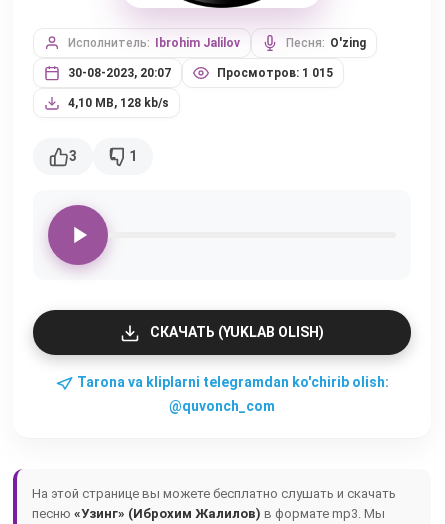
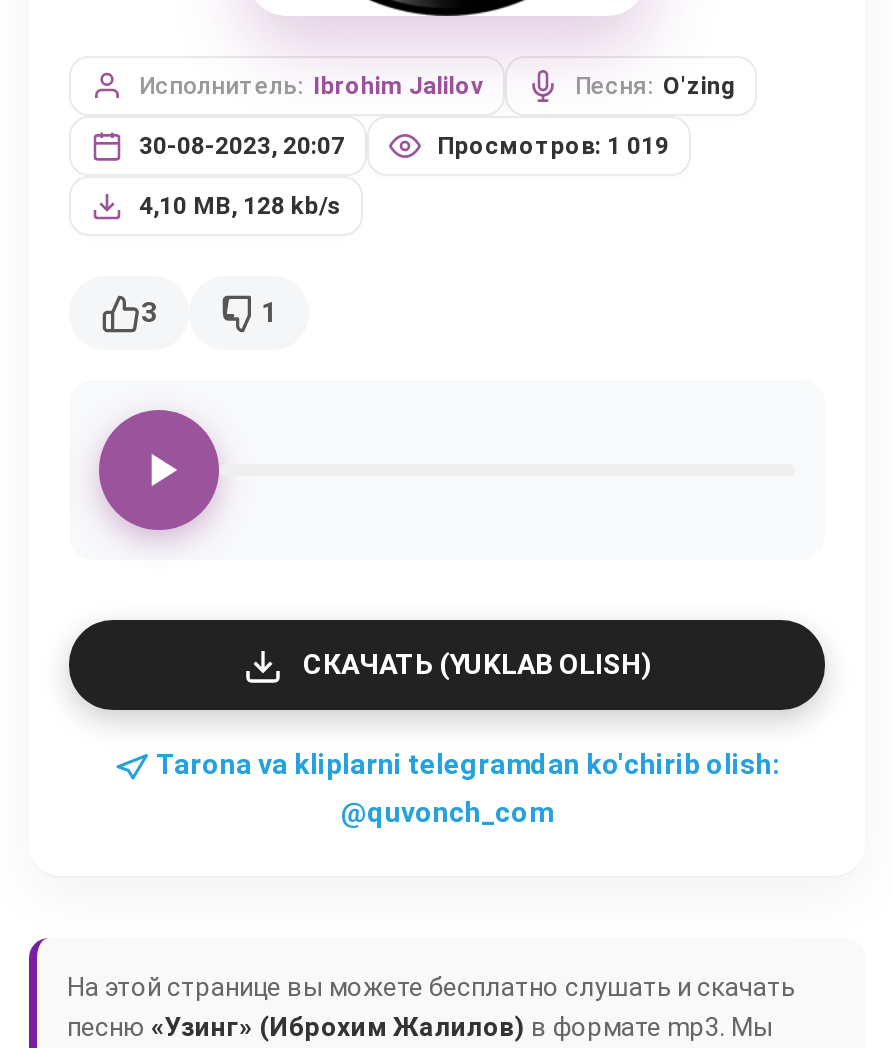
- Просмотров: 1 015
+ Просмотров: 1 019
